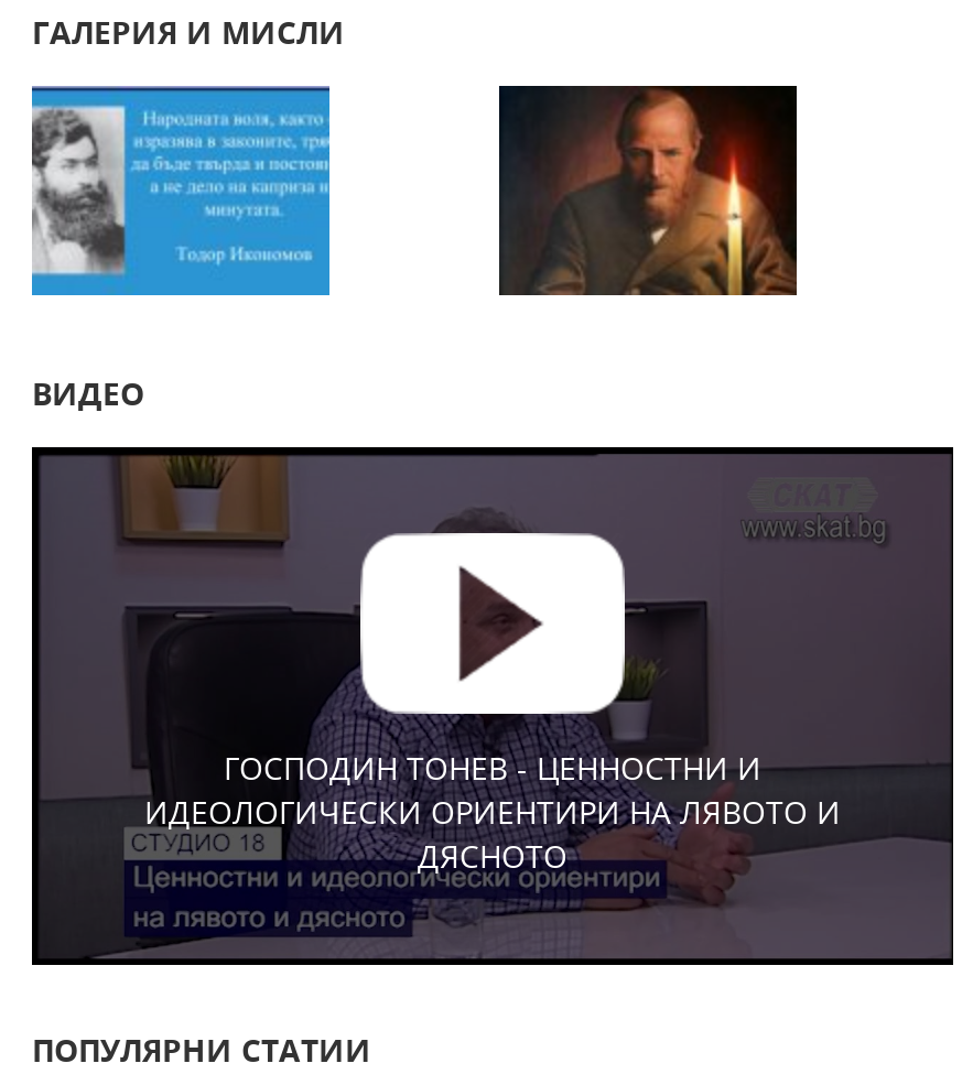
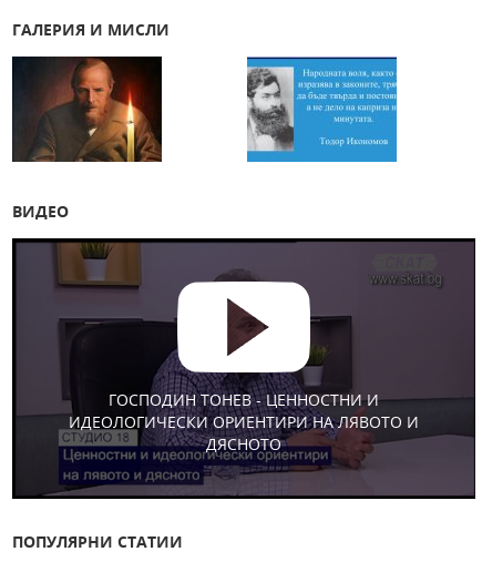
- [image]
+ [image]

- [image]
+ [image]
